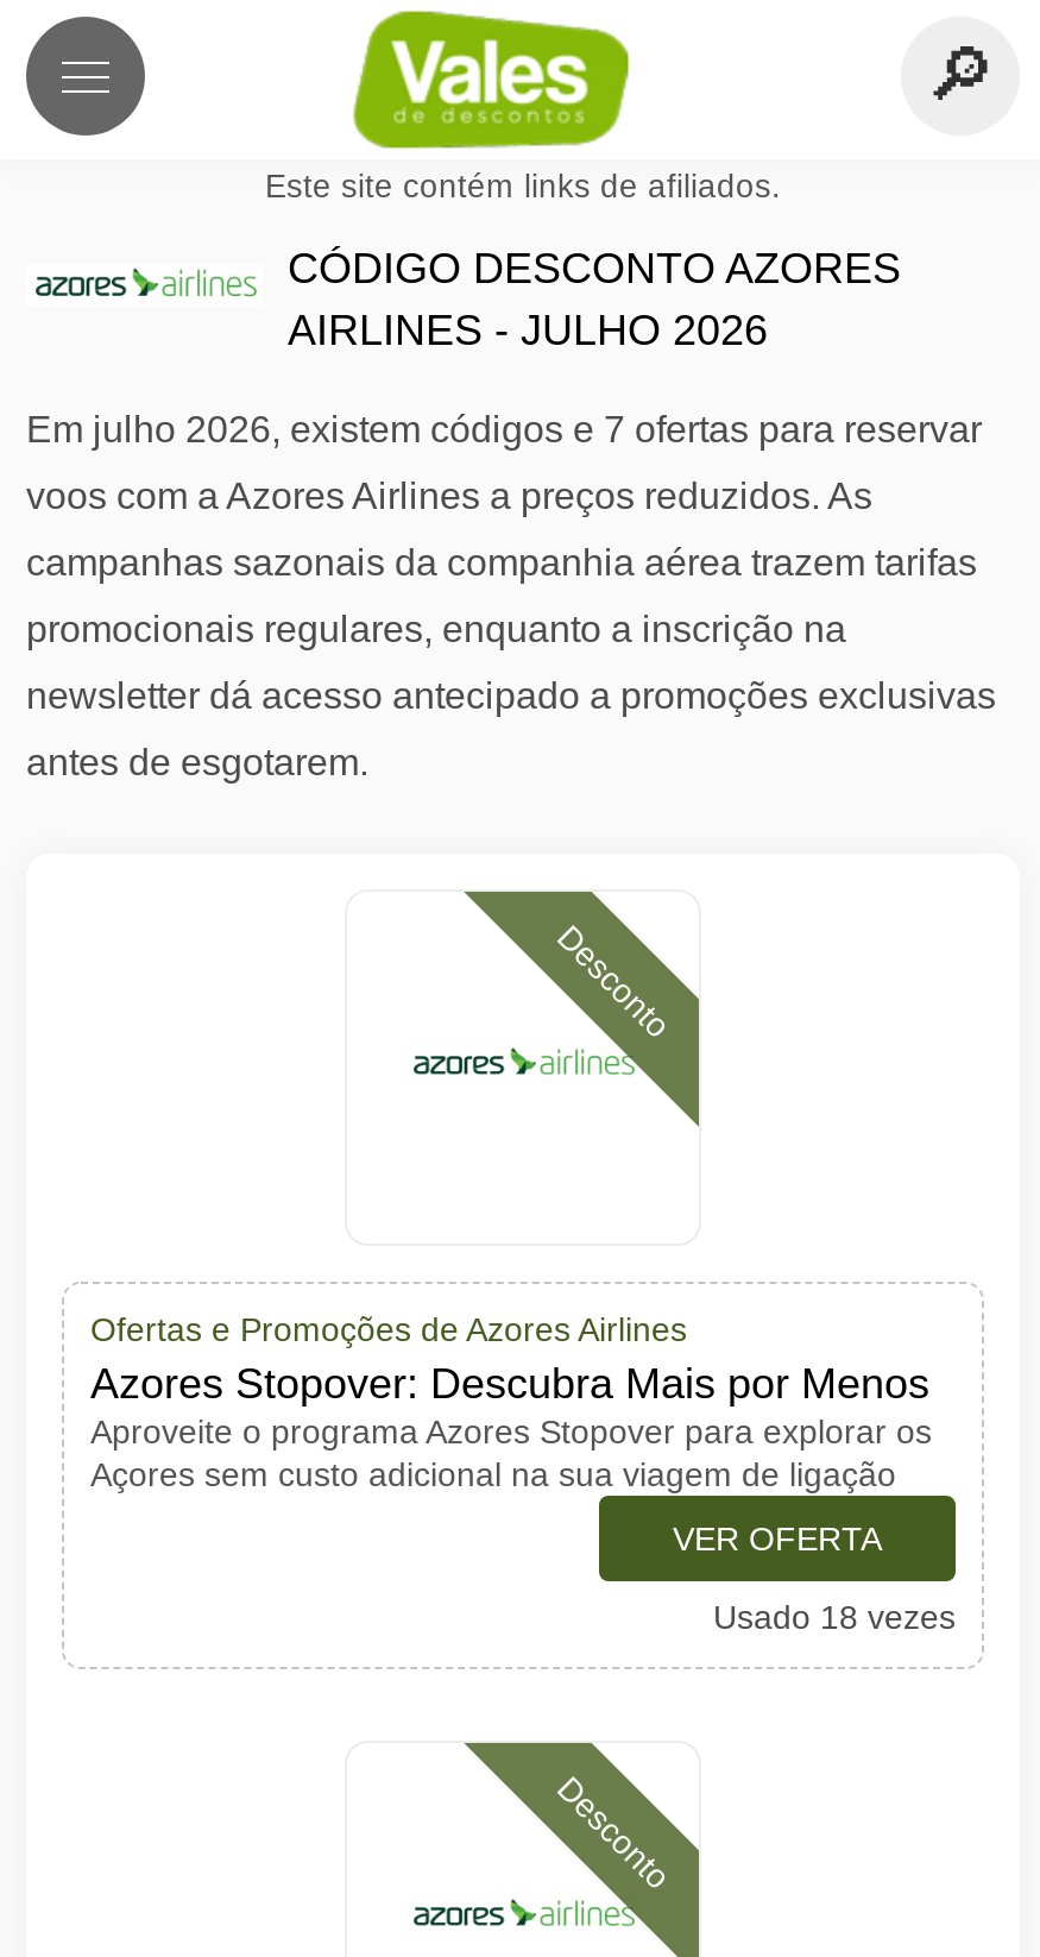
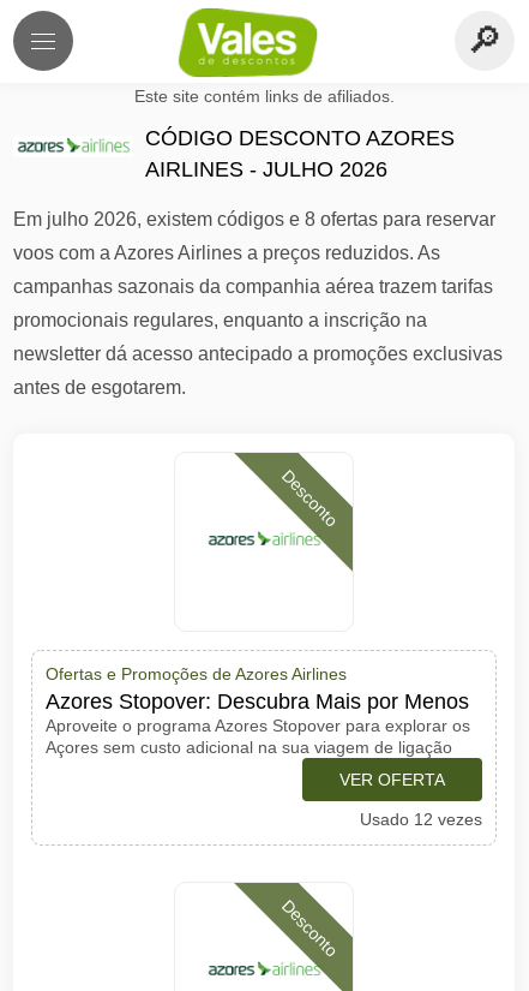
- Em julho 2026, existem códigos e 7 ofertas para reservar
+ Em julho 2026, existem códigos e 8 ofertas para reservar

- Usado 18 vezes
+ Usado 12 vezes
